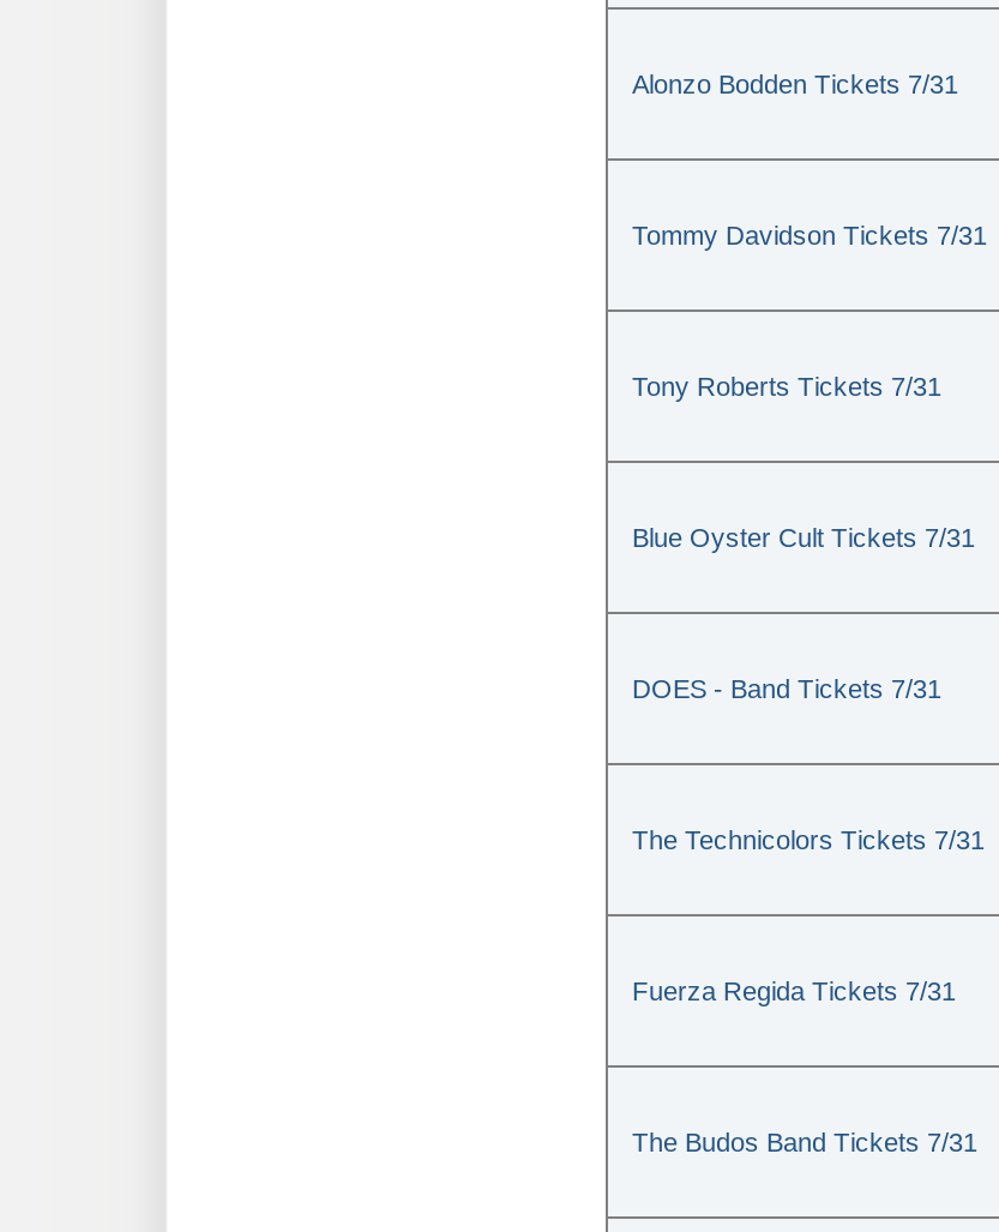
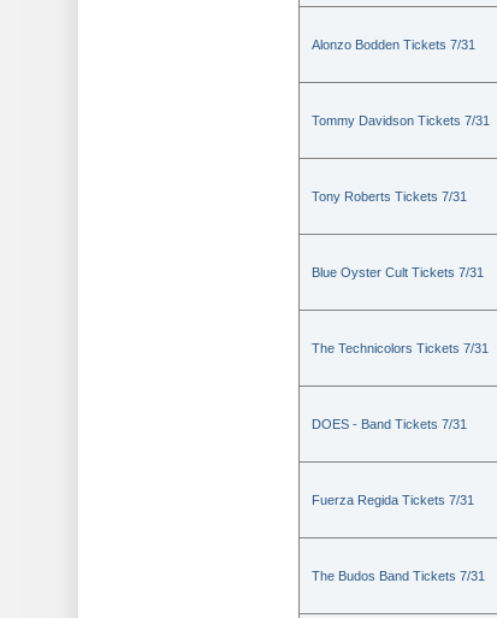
moved down: DOES - Band Tickets 7/31

moved up: The Technicolors Tickets 7/31
